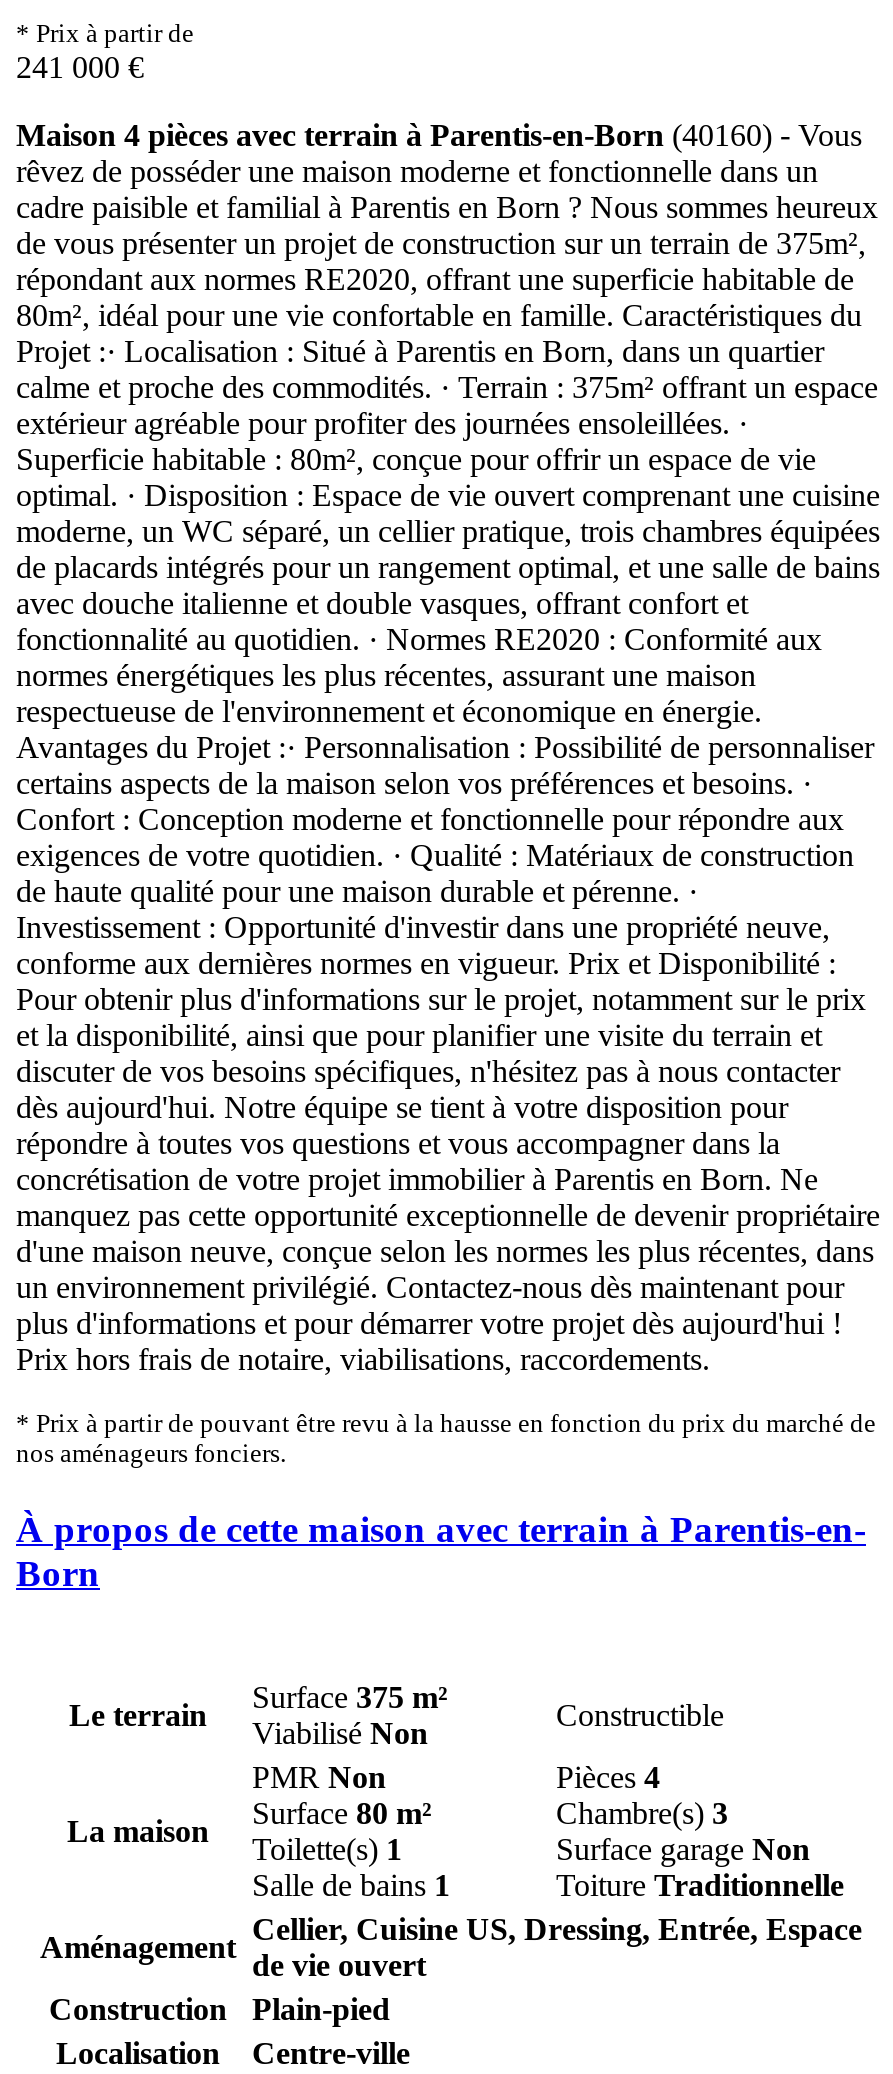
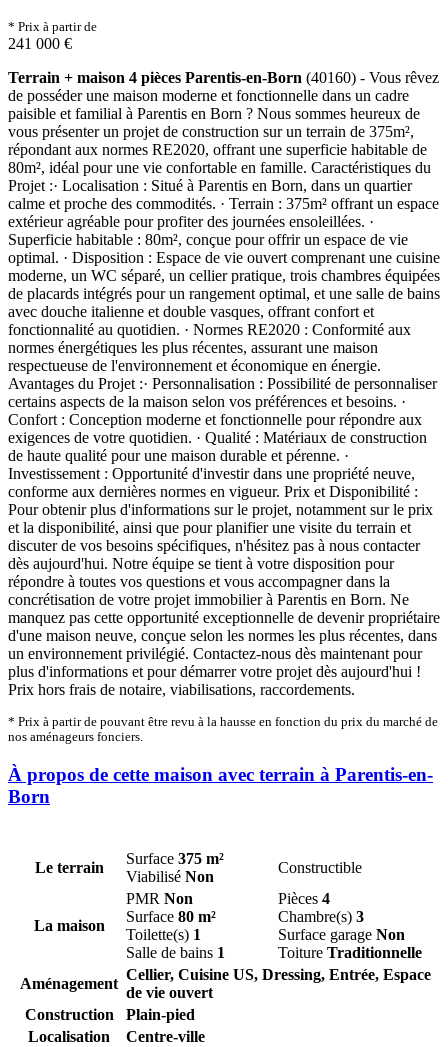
- Maison 4 pièces avec terrain à Parentis-en-Born (40160) - Vous
- rêvez de posséder une maison moderne et fonctionnelle dans un
- cadre paisible et familial à Parentis en Born ? Nous sommes heureux
- de vous présenter un projet de construction sur un terrain de 375m²,
+ Terrain + maison 4 pièces Parentis-en-Born (40160) - Vous rêvez
+ de posséder une maison moderne et fonctionnelle dans un cadre
+ paisible et familial à Parentis en Born ? Nous sommes heureux de
+ vous présenter un projet de construction sur un terrain de 375m²,
